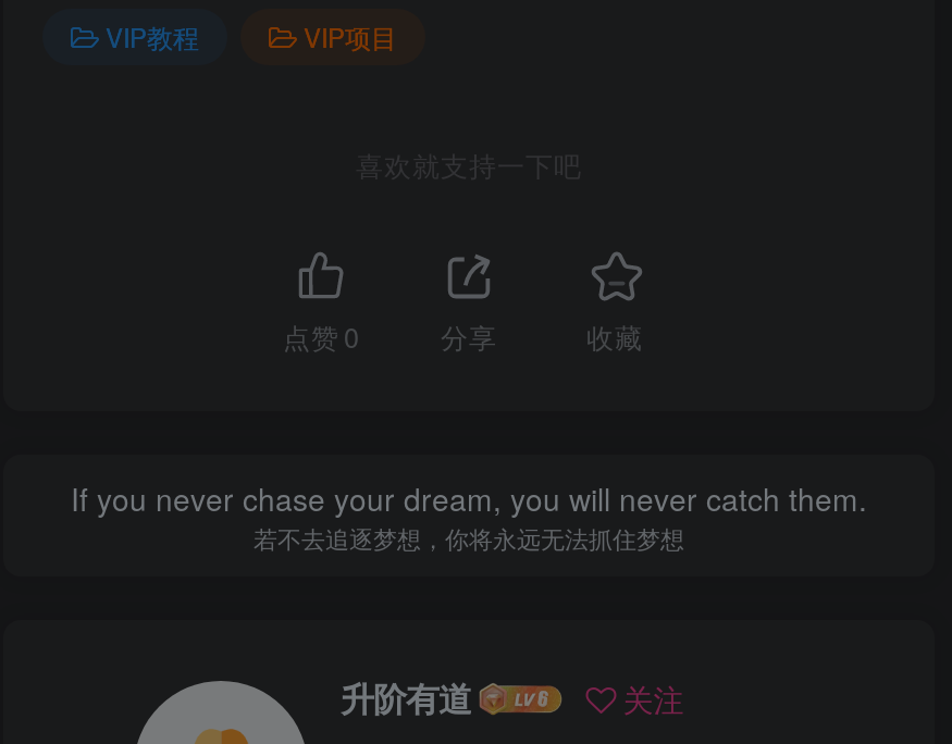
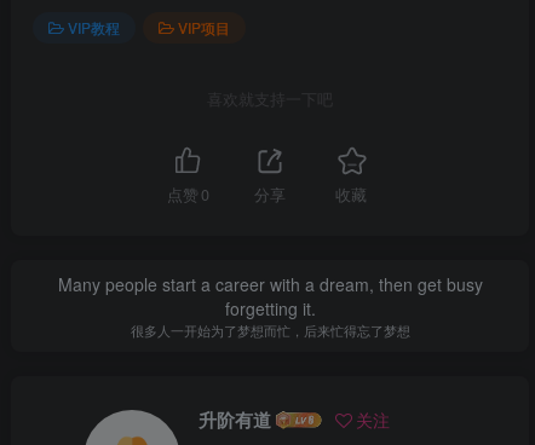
- If you never chase your dream, you will never catch them.
- 若不去追逐梦想，你将永远无法抓住梦想
+ Many people start a career with a dream, then get busy
+ forgetting it.
+ 很多人一开始为了梦想而忙，后来忙得忘了梦想
